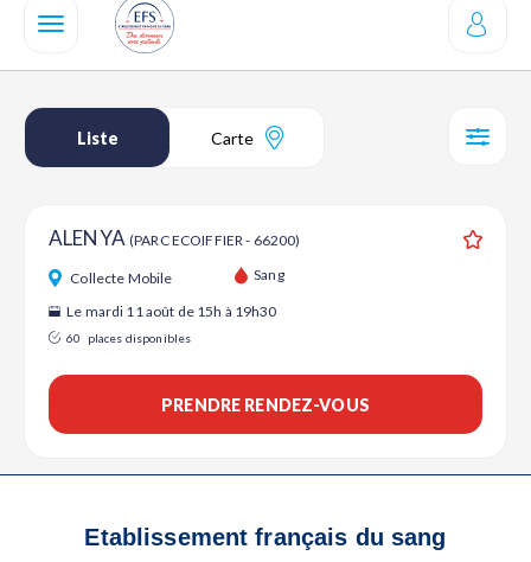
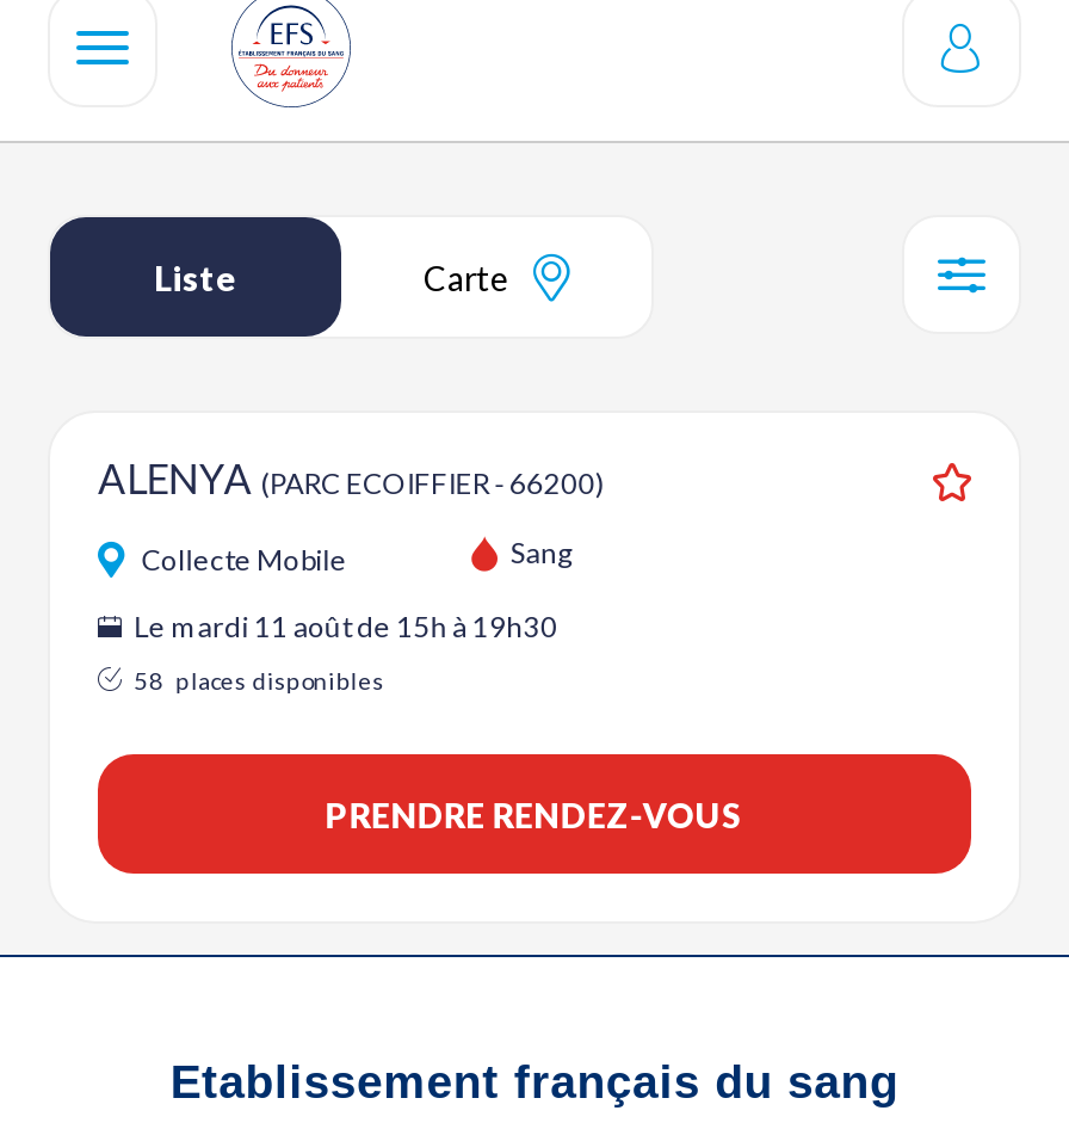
- 60 places disponibles
+ 58 places disponibles
